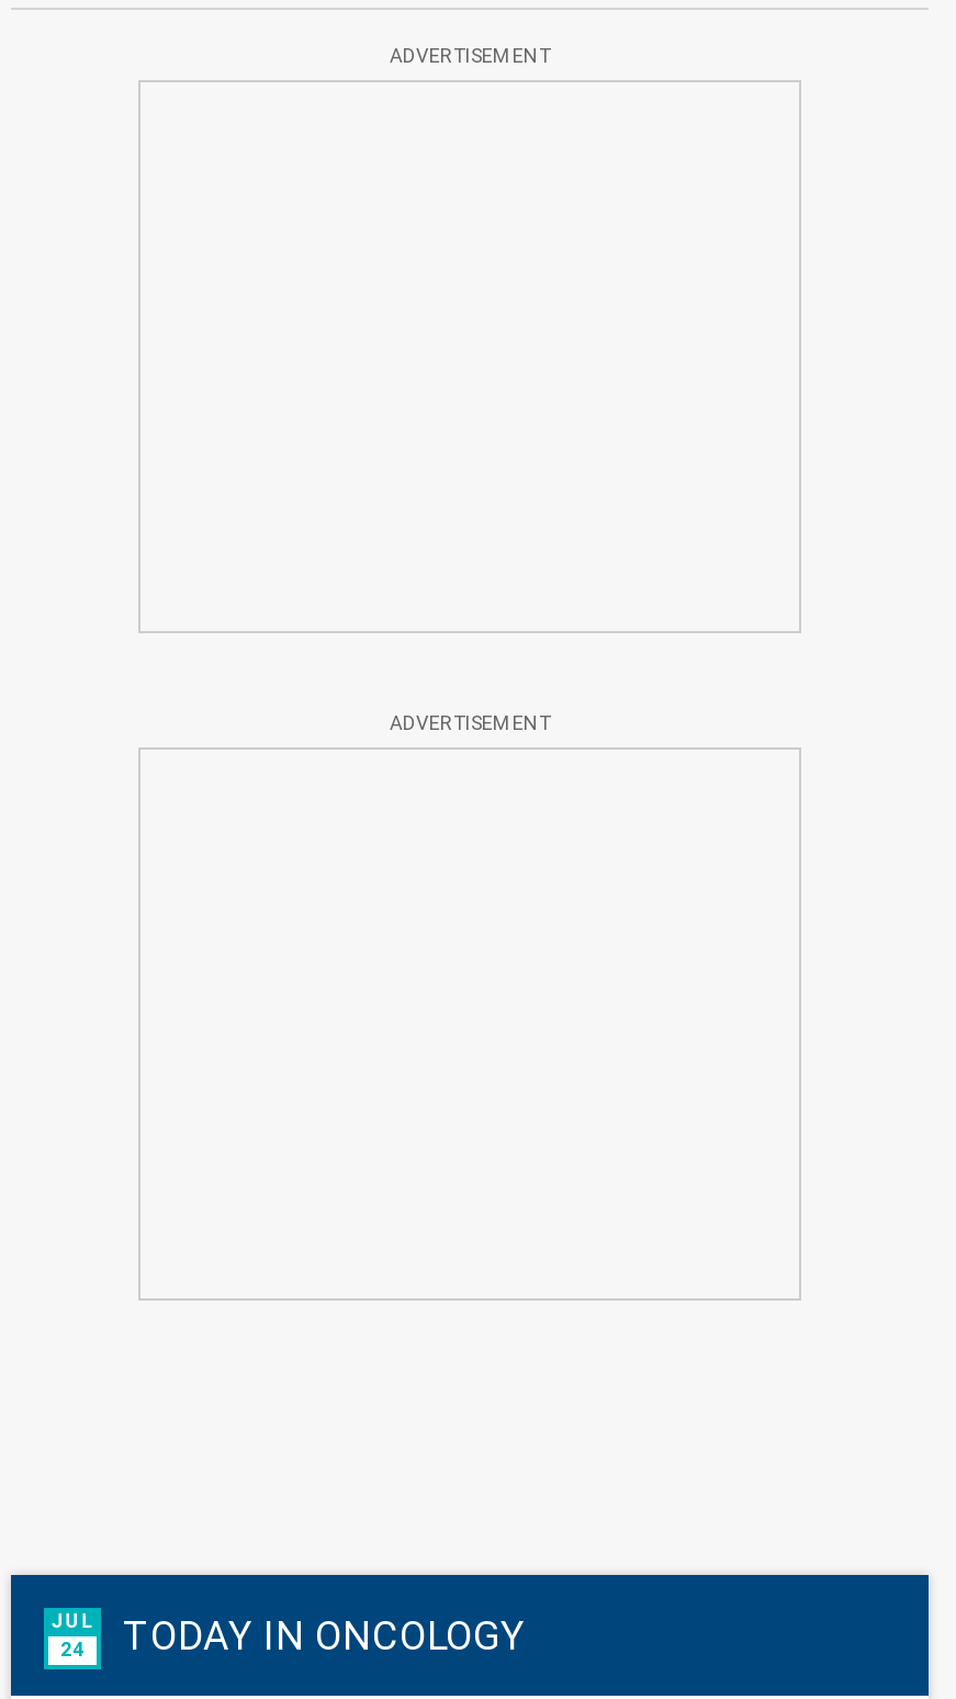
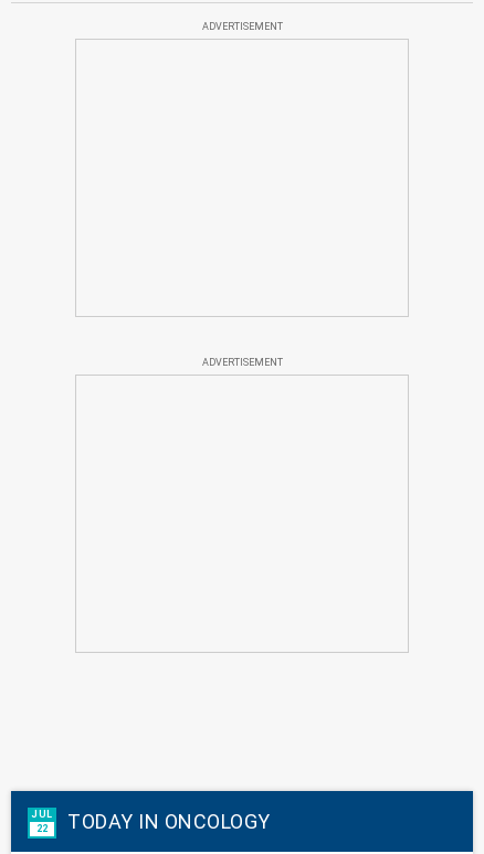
- JUL 24 TODAY IN ONCOLOGY
+ JUL 22 TODAY IN ONCOLOGY
